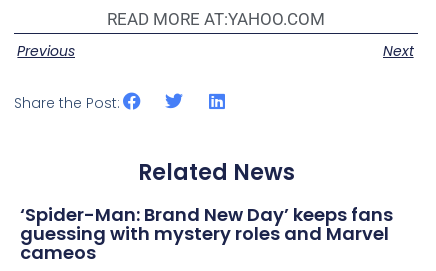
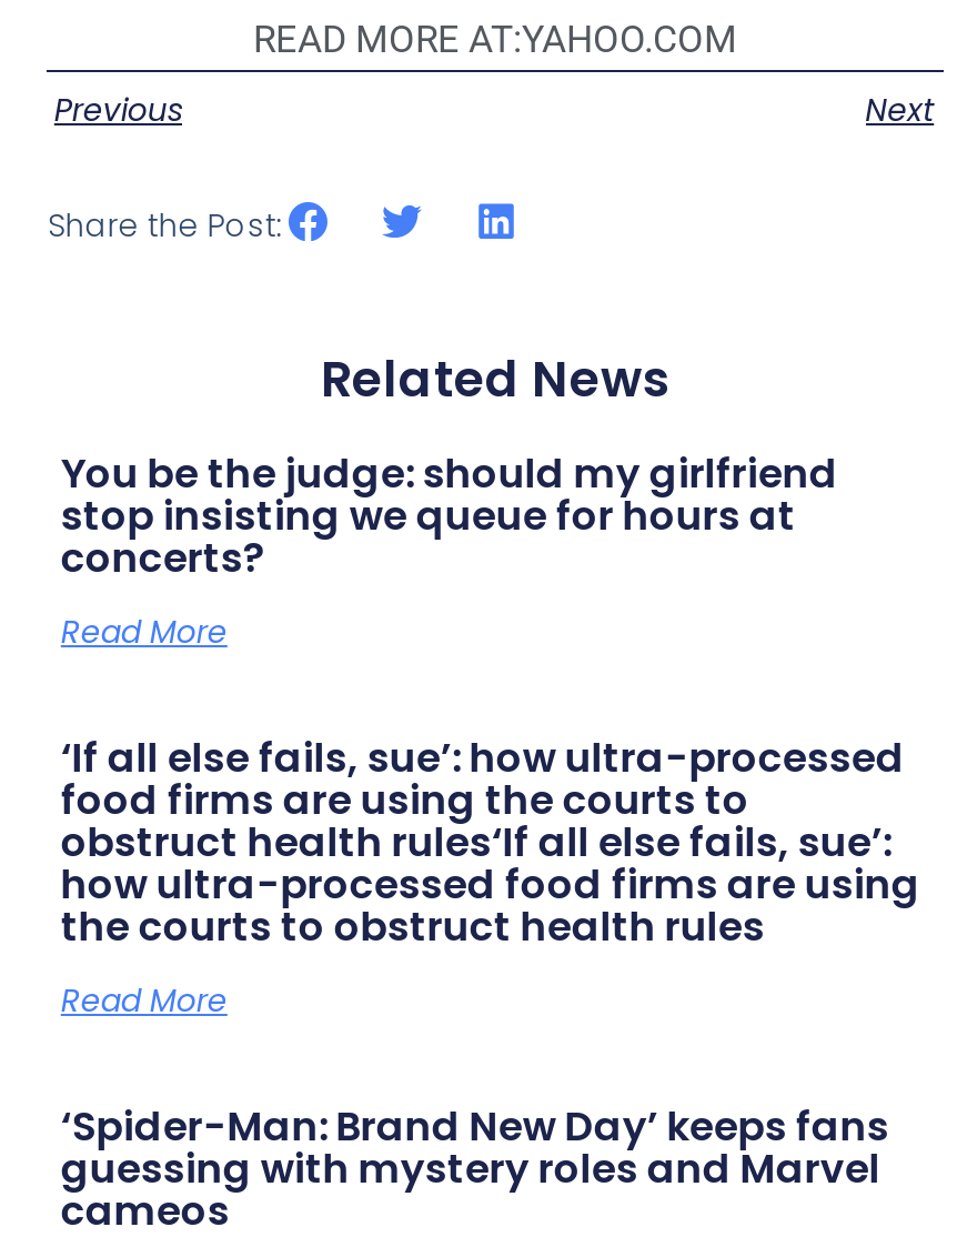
+ You be the judge: should my girlfriend
+ stop insisting we queue for hours at
+ concerts?
+ Read More
+ ‘If all else fails, sue’: how ultra-processed
+ food firms are using the courts to
+ obstruct health rules‘If all else fails, sue’:
+ how ultra-processed food firms are using
+ the courts to obstruct health rules
+ Read More
